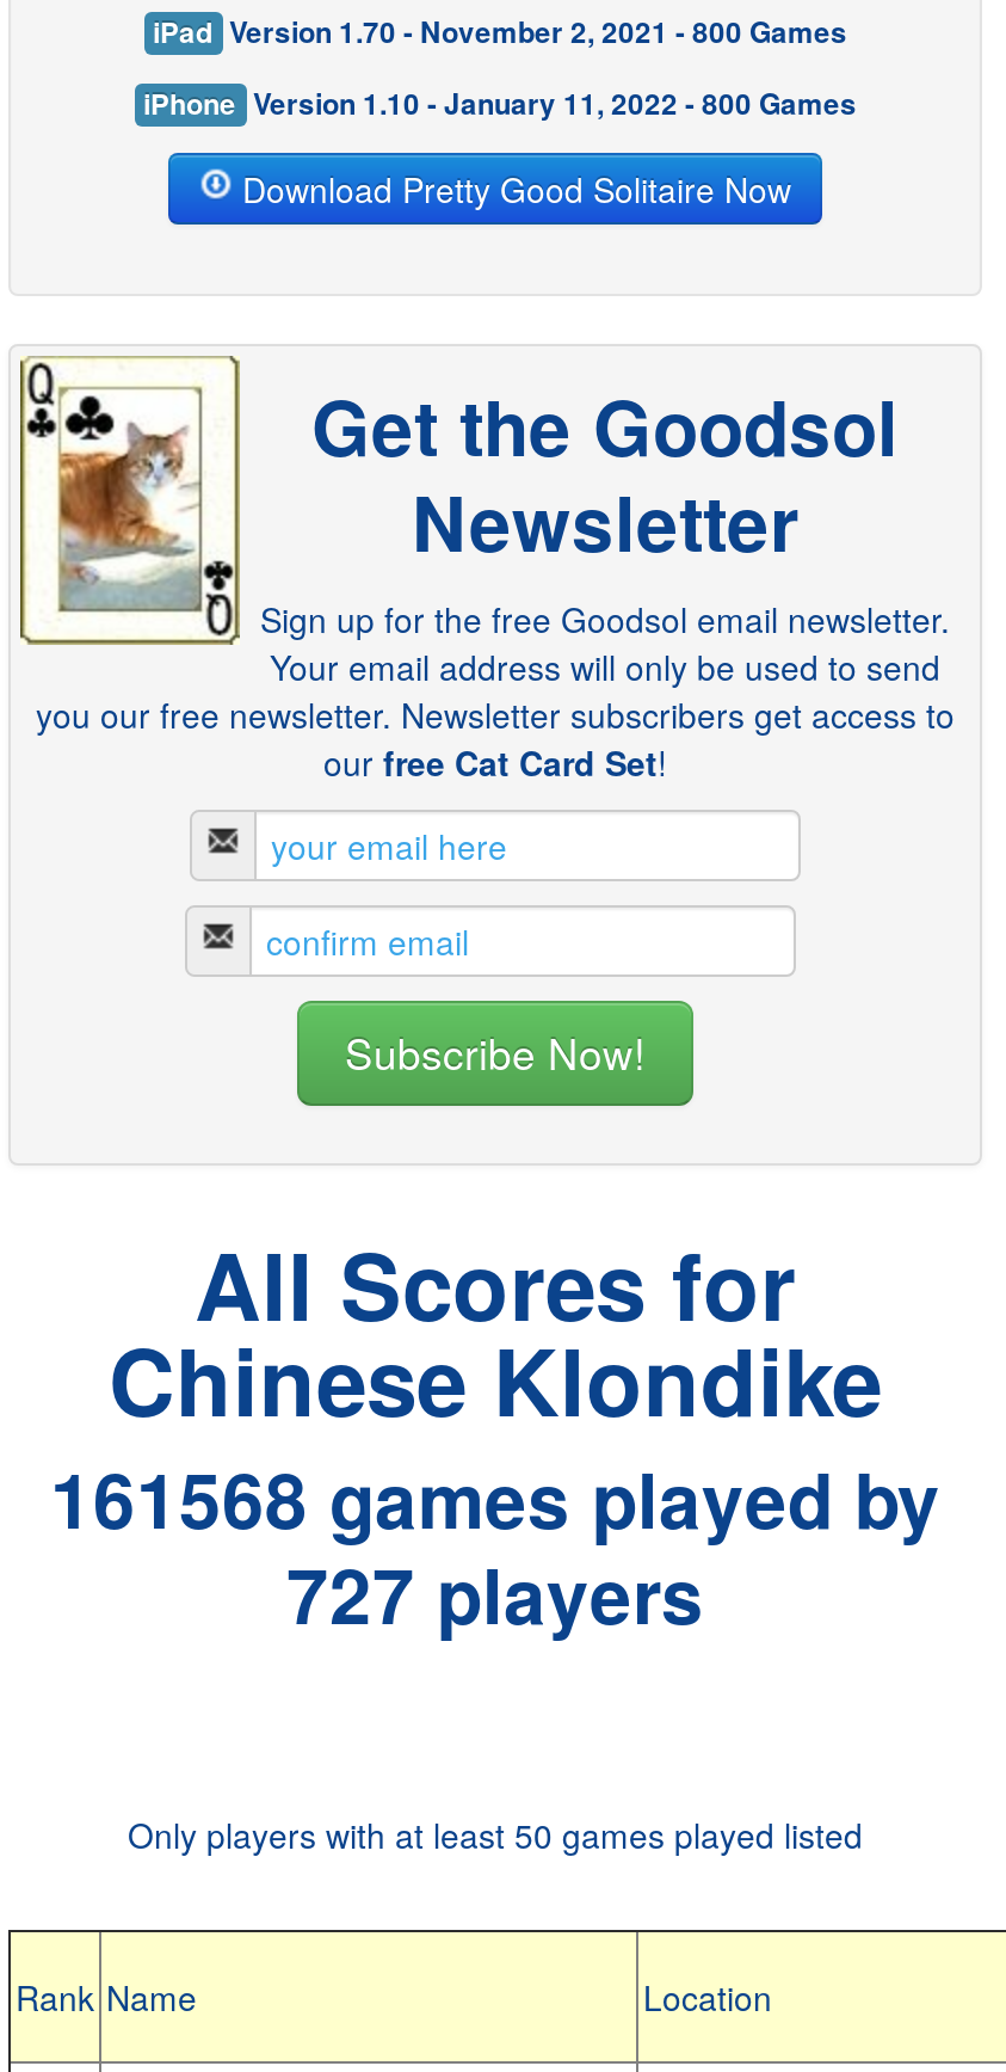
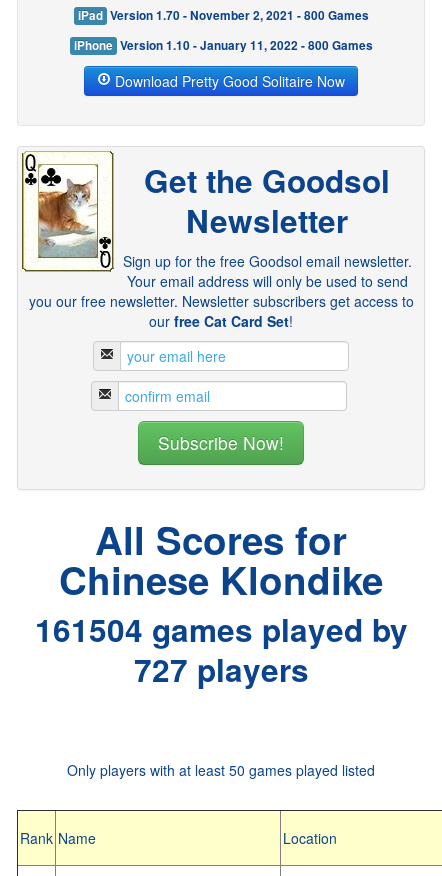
- 161568 games played by
+ 161504 games played by
